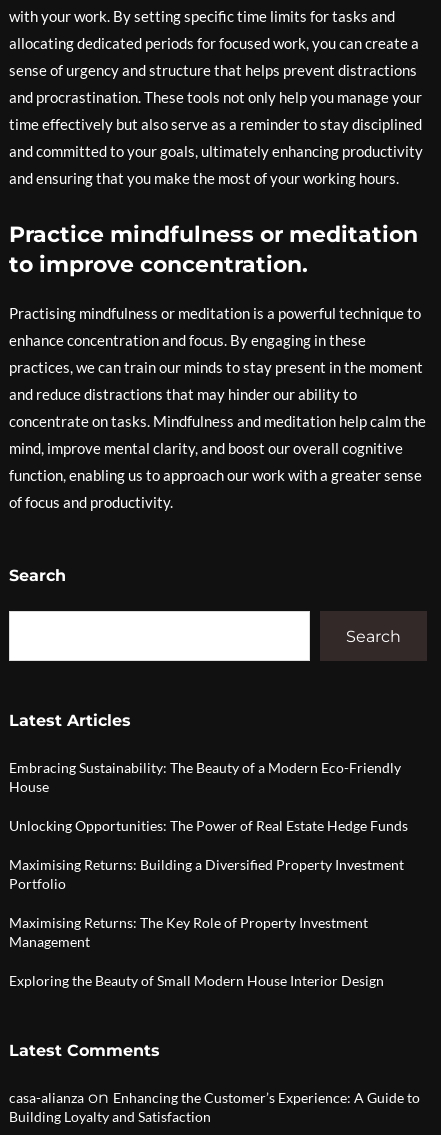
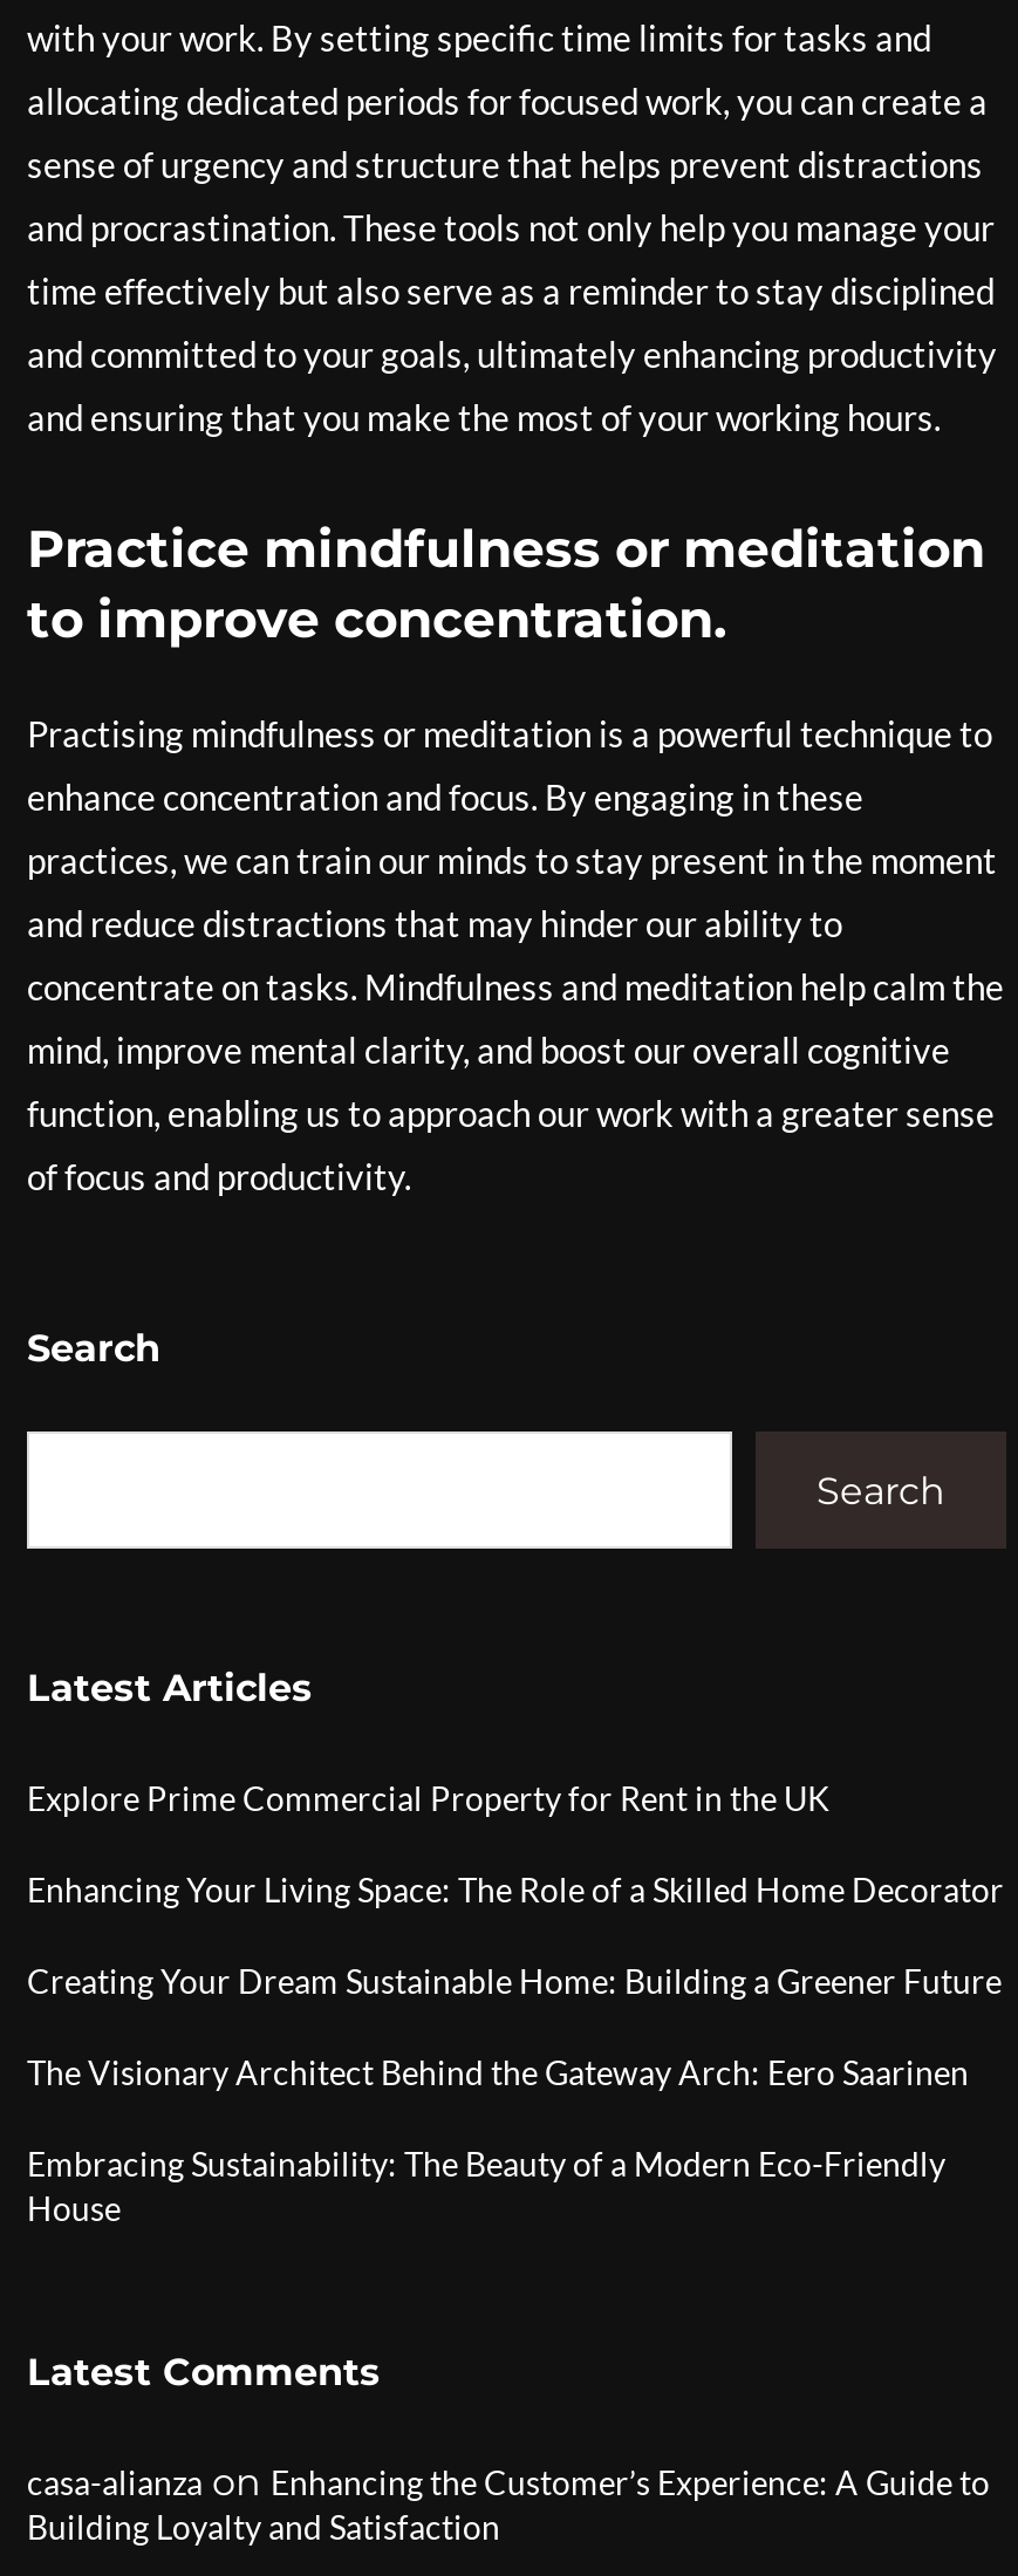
+ Explore Prime Commercial Property for Rent in the UK
+ Enhancing Your Living Space: The Role of a Skilled Home Decorator
+ Creating Your Dream Sustainable Home: Building a Greener Future
+ The Visionary Architect Behind the Gateway Arch: Eero Saarinen

moved down: Embracing Sustainability: The Beauty of a Modern Eco-Friendly | House

- Unlocking Opportunities: The Power of Real Estate Hedge Funds
- Maximising Returns: Building a Diversified Property Investment
- Portfolio
- Maximising Returns: The Key Role of Property Investment
- Management
- Exploring the Beauty of Small Modern House Interior Design
